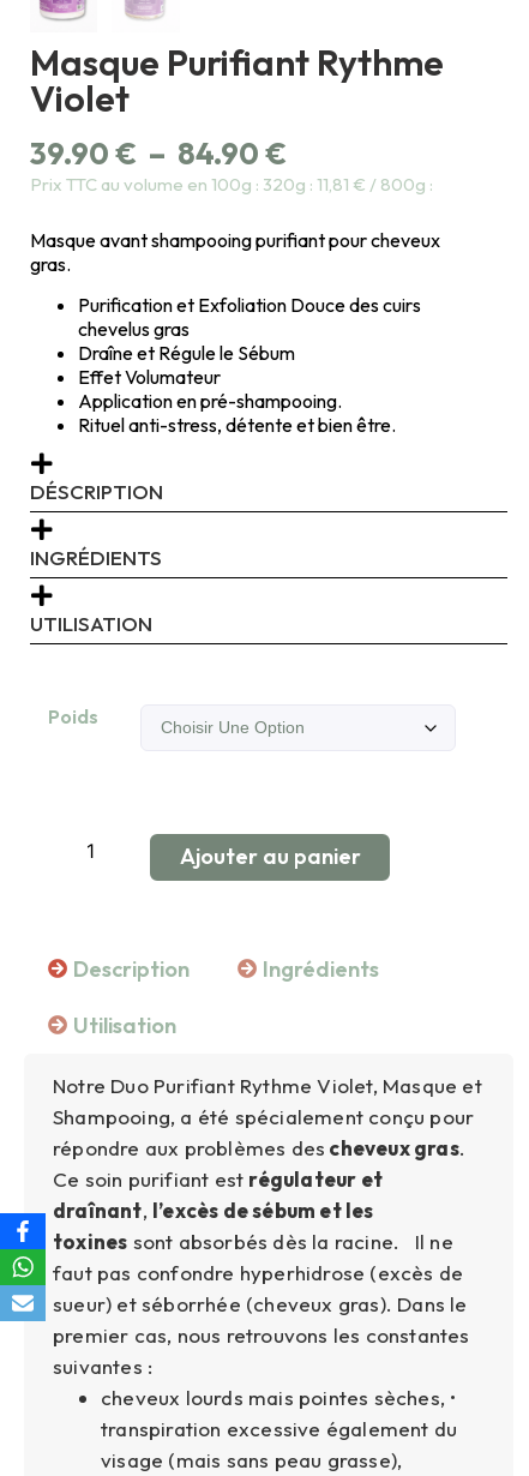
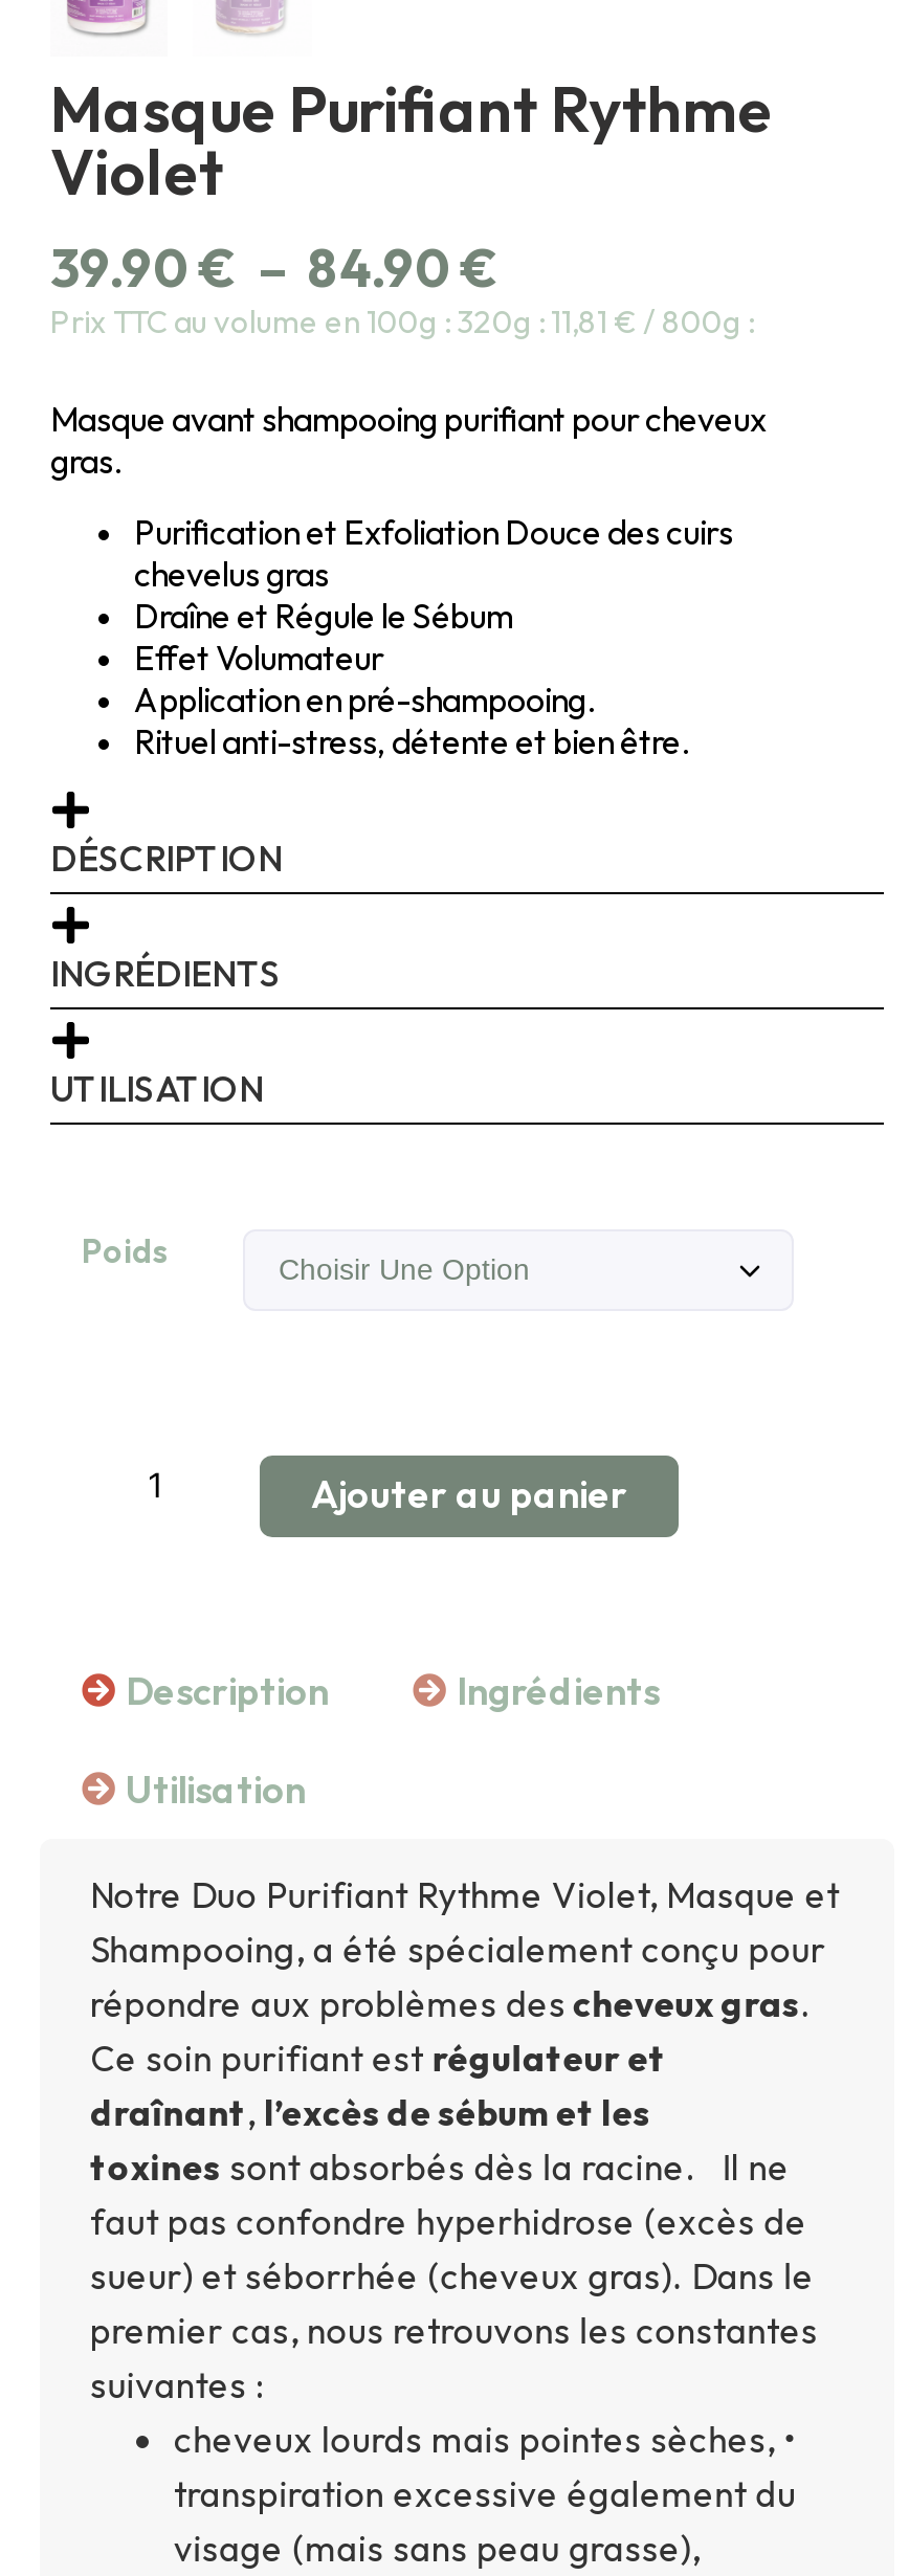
- [image]
